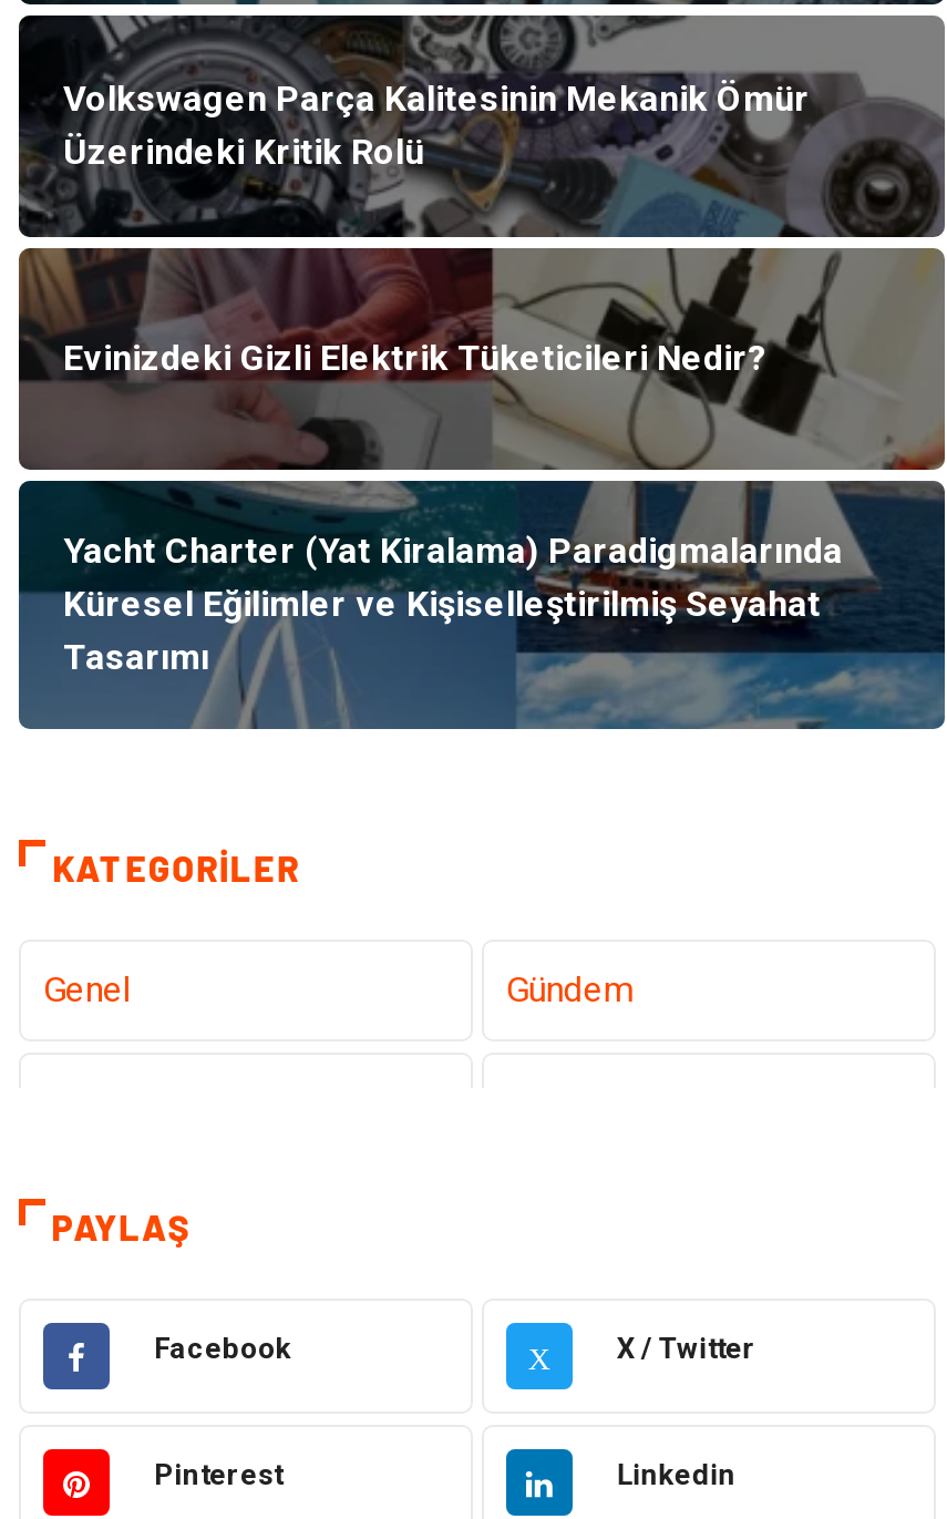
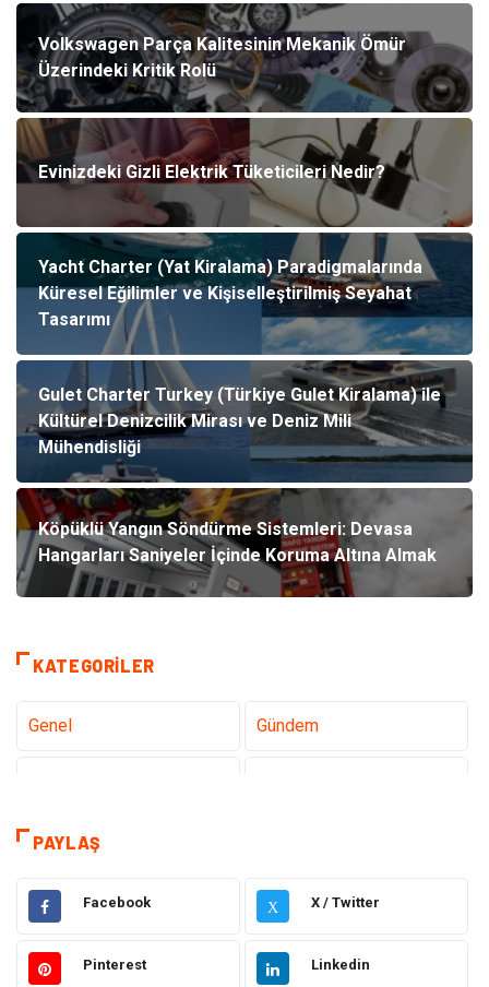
+ [image]
+ Gulet Charter Turkey (Türkiye Gulet Kiralama) ile
+ Kültürel Denizcilik Mirası ve Deniz Mili
+ Mühendisliği

+ Köpüklü Yangın Söndürme Sistemleri: Devasa
+ Hangarları Saniyeler İçinde Koruma Altına Almak
